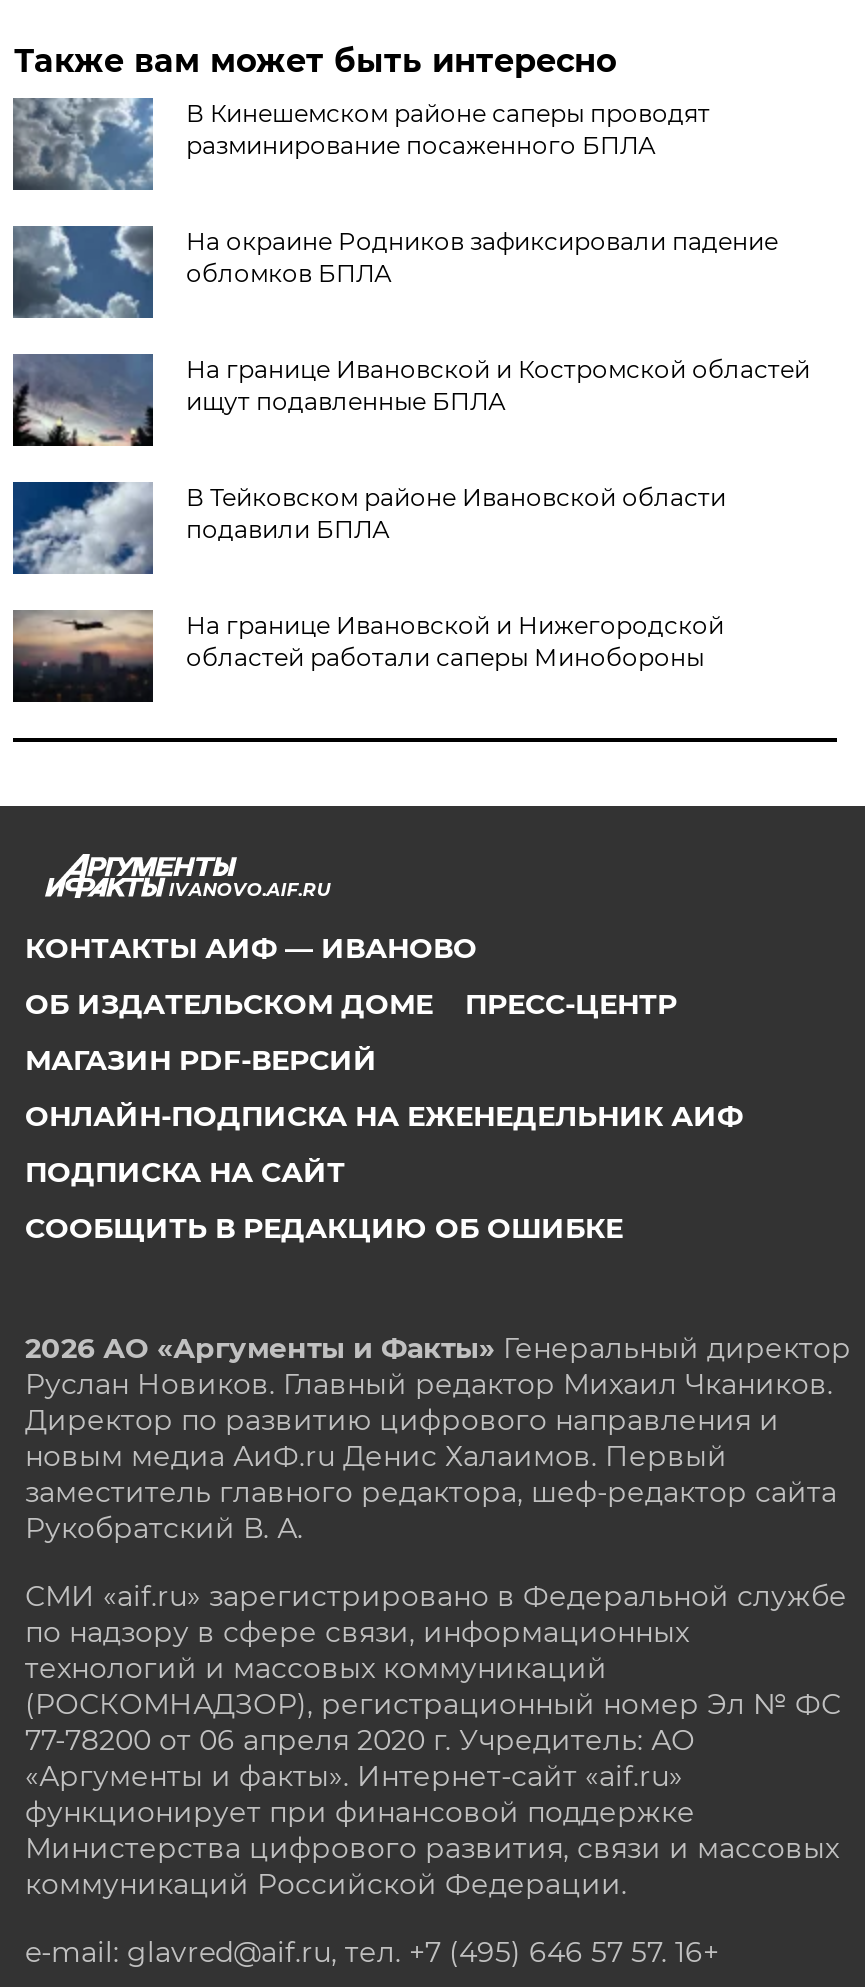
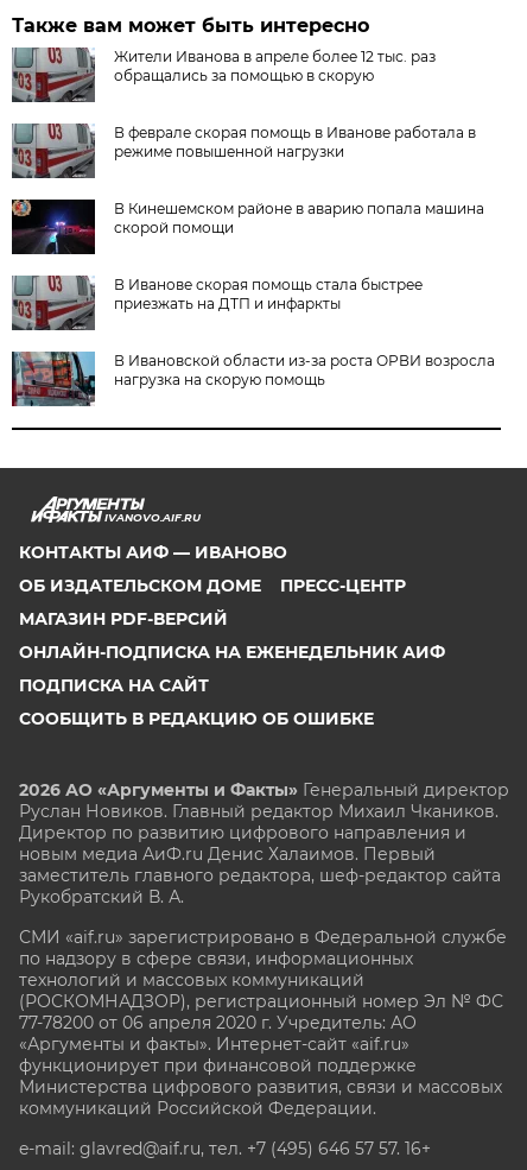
- [image]
- В Кинешемском районе саперы проводят
- разминирование посаженного БПЛА
+ [image]
+ Жители Иванова в апреле более 12 тыс. раз
+ обращались за помощью в скорую

- [image]
- На окраине Родников зафиксировали падение
- обломков БПЛА
+ [image]
+ В феврале скорая помощь в Иванове работала в
+ режиме повышенной нагрузки

- [image]
- На границе Ивановской и Костромской областей
- ищут подавленные БПЛА
+ [image]
+ В Кинешемском районе в аварию попала машина
+ скорой помощи

- [image]
- В Тейковском районе Ивановской области
- подавили БПЛА
+ [image]
+ В Иванове скорая помощь стала быстрее
+ приезжать на ДТП и инфаркты

- [image]
- На границе Ивановской и Нижегородской
- областей работали саперы Минобороны
+ [image]
+ В Ивановской области из-за роста ОРВИ возросла
+ нагрузка на скорую помощь
